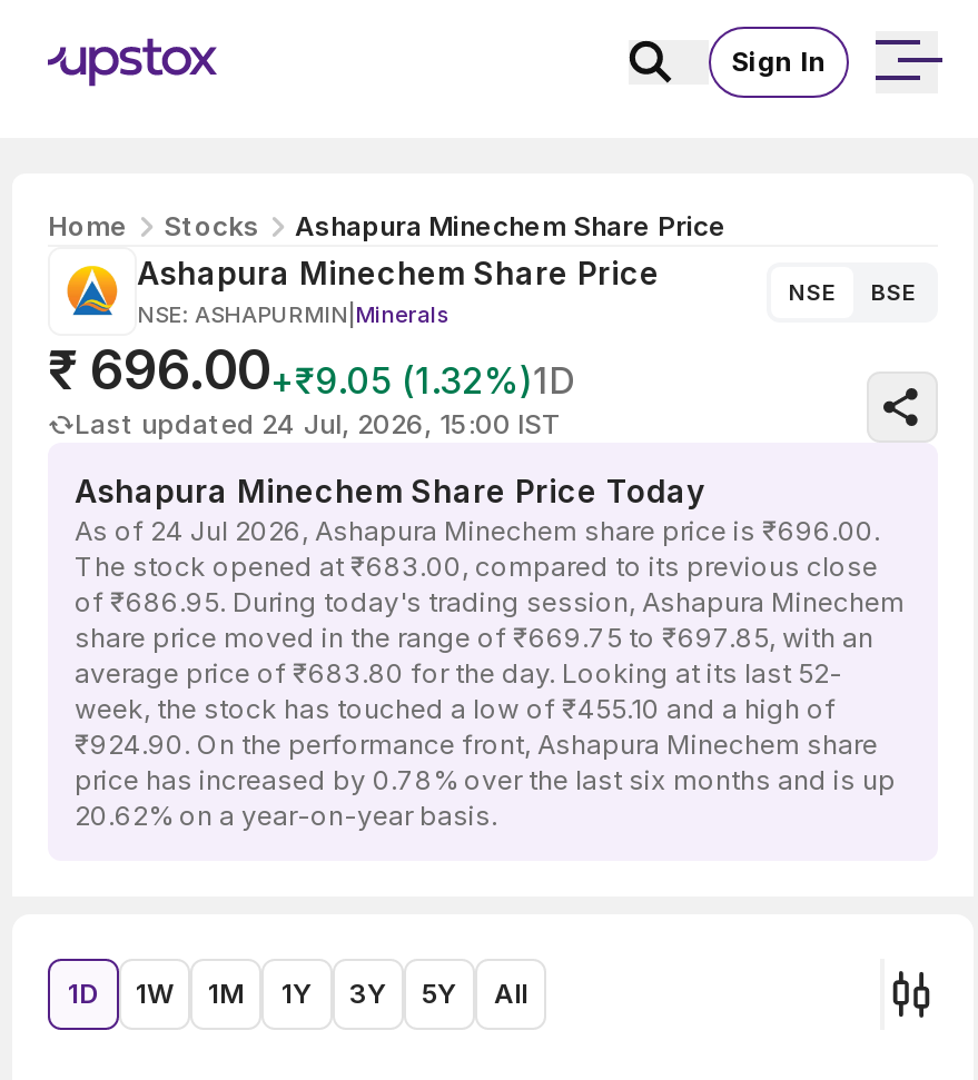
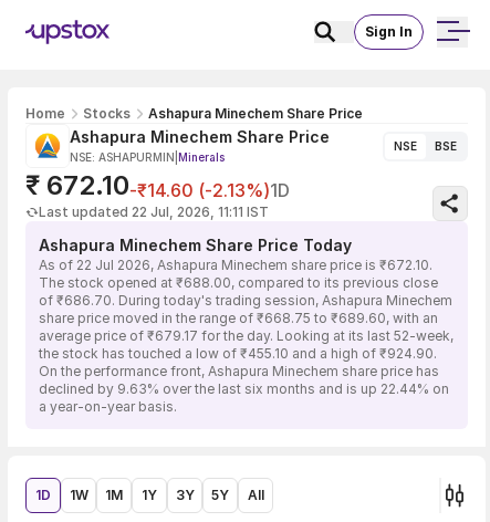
- ₹ 696.00+₹9.05 (1.32%)1D
+ ₹ 672.10-₹14.60 (-2.13%)1D

- Last updated 24 Jul, 2026, 15:00 IST
+ Last updated 22 Jul, 2026, 11:11 IST

- As of 24 Jul 2026, Ashapura Minechem share price is ₹696.00.
- The stock opened at ₹683.00, compared to its previous close
- of ₹686.95. During today's trading session, Ashapura Minechem
- share price moved in the range of ₹669.75 to ₹697.85, with an
- average price of ₹683.80 for the day. Looking at its last 52-
- week, the stock has touched a low of ₹455.10 and a high of
- ₹924.90. On the performance front, Ashapura Minechem share
- price has increased by 0.78% over the last six months and is up
- 20.62% on a year-on-year basis.
+ As of 22 Jul 2026, Ashapura Minechem share price is ₹672.10.
+ The stock opened at ₹688.00, compared to its previous close
+ of ₹686.70. During today's trading session, Ashapura Minechem
+ share price moved in the range of ₹668.75 to ₹689.60, with an
+ average price of ₹679.17 for the day. Looking at its last 52-week,
+ the stock has touched a low of ₹455.10 and a high of ₹924.90.
+ On the performance front, Ashapura Minechem share price has
+ declined by 9.63% over the last six months and is up 22.44% on
+ a year-on-year basis.
